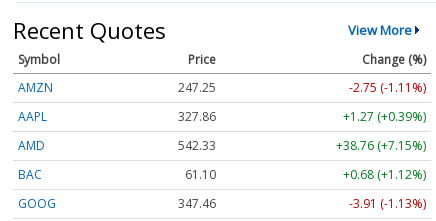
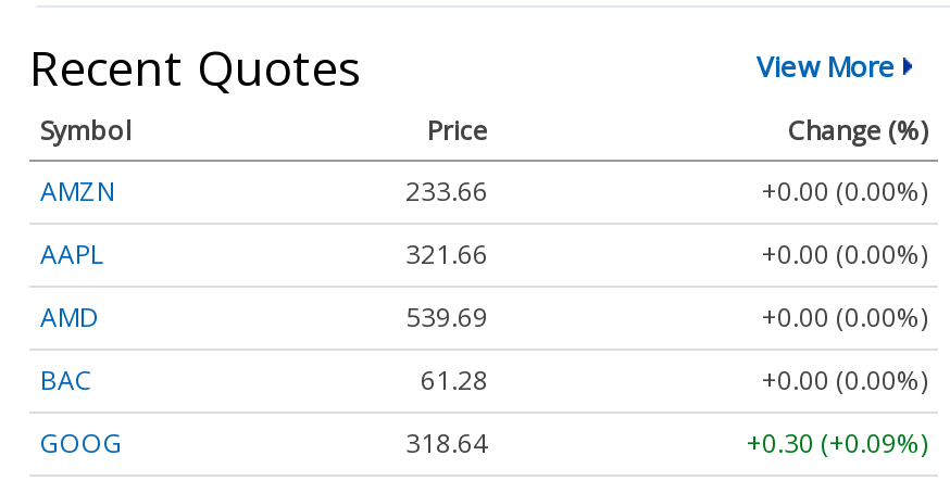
- 247.25
+ 233.66

- -2.75 (-1.11%)
+ +0.00 (0.00%)

- 327.86
+ 321.66

- +1.27 (+0.39%)
+ +0.00 (0.00%)

- 542.33
+ 539.69

- +38.76 (+7.15%)
+ +0.00 (0.00%)

- 61.10
+ 61.28

- +0.68 (+1.12%)
+ +0.00 (0.00%)

- 347.46
+ 318.64

- -3.91 (-1.13%)
+ +0.30 (+0.09%)
